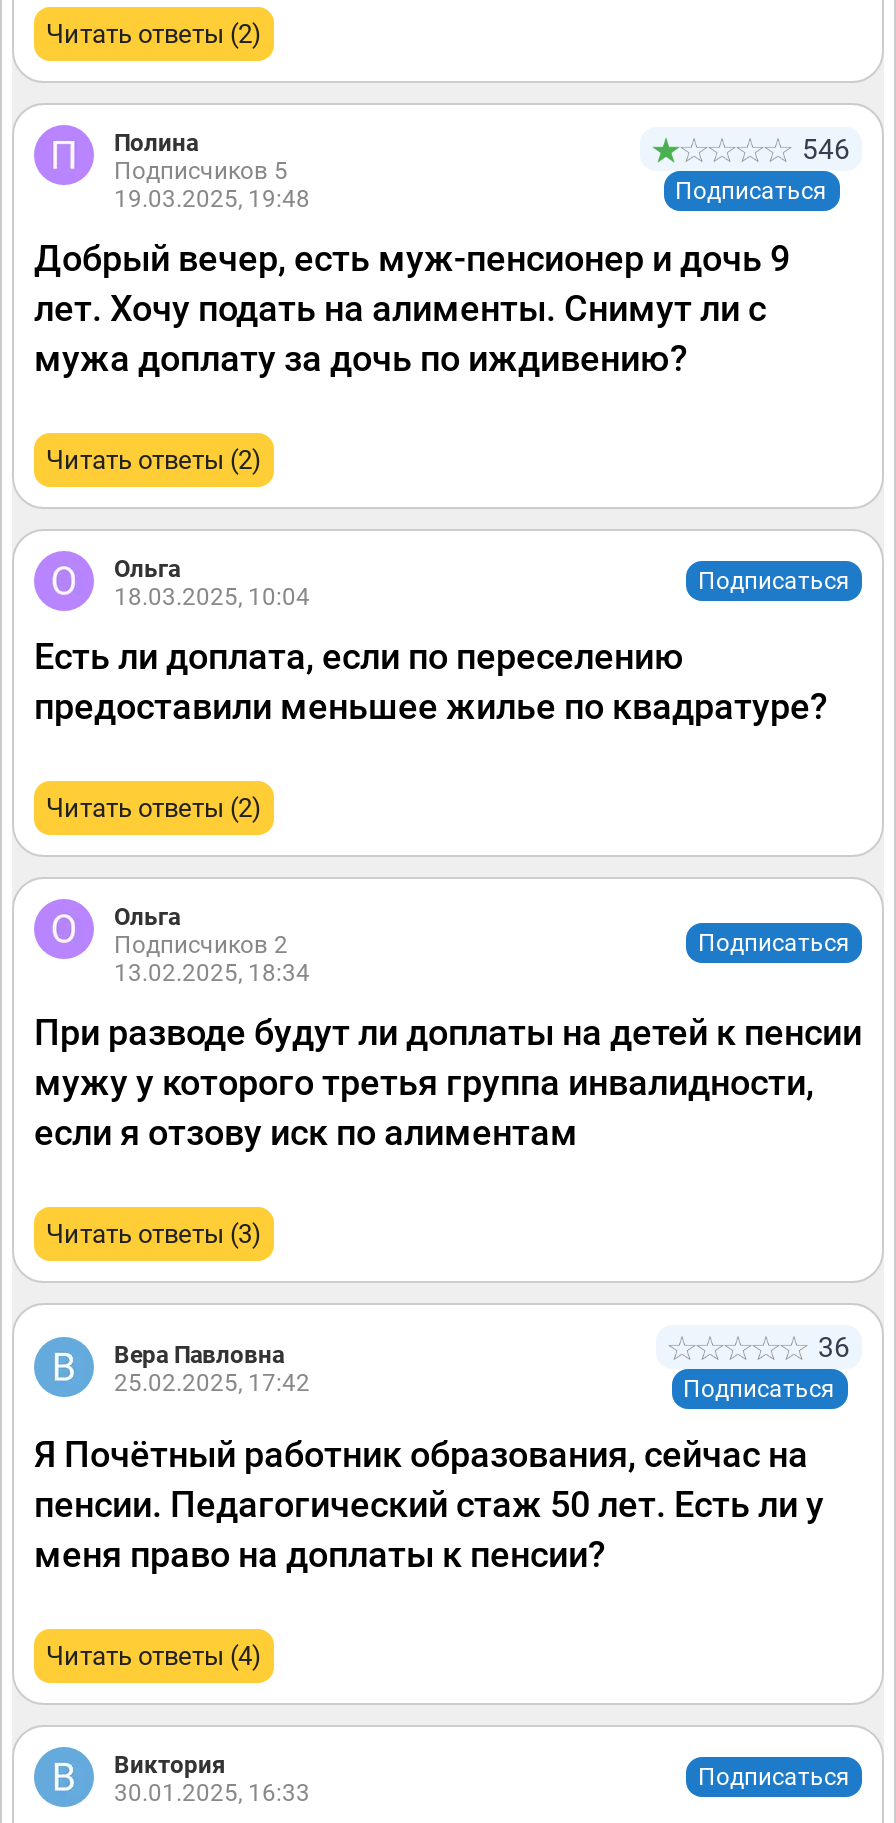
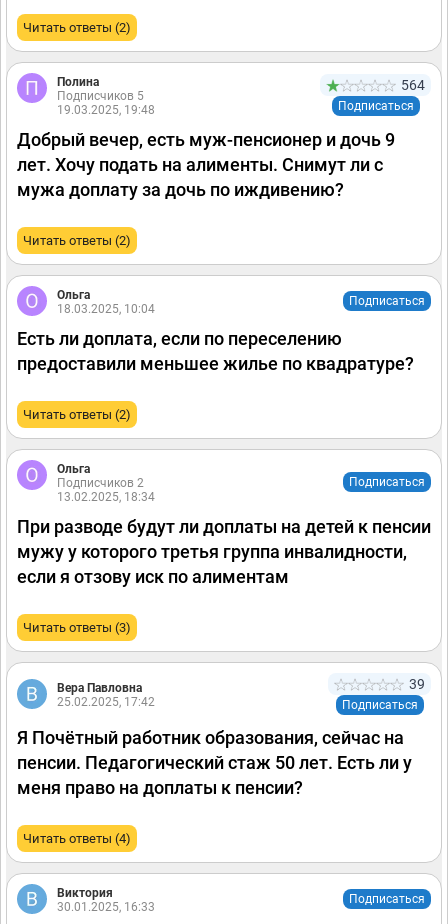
- 546
+ 564

- 36
+ 39
